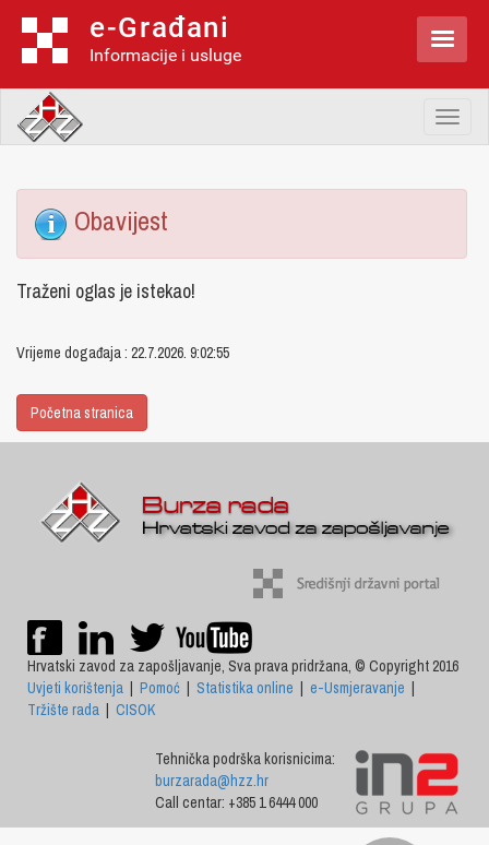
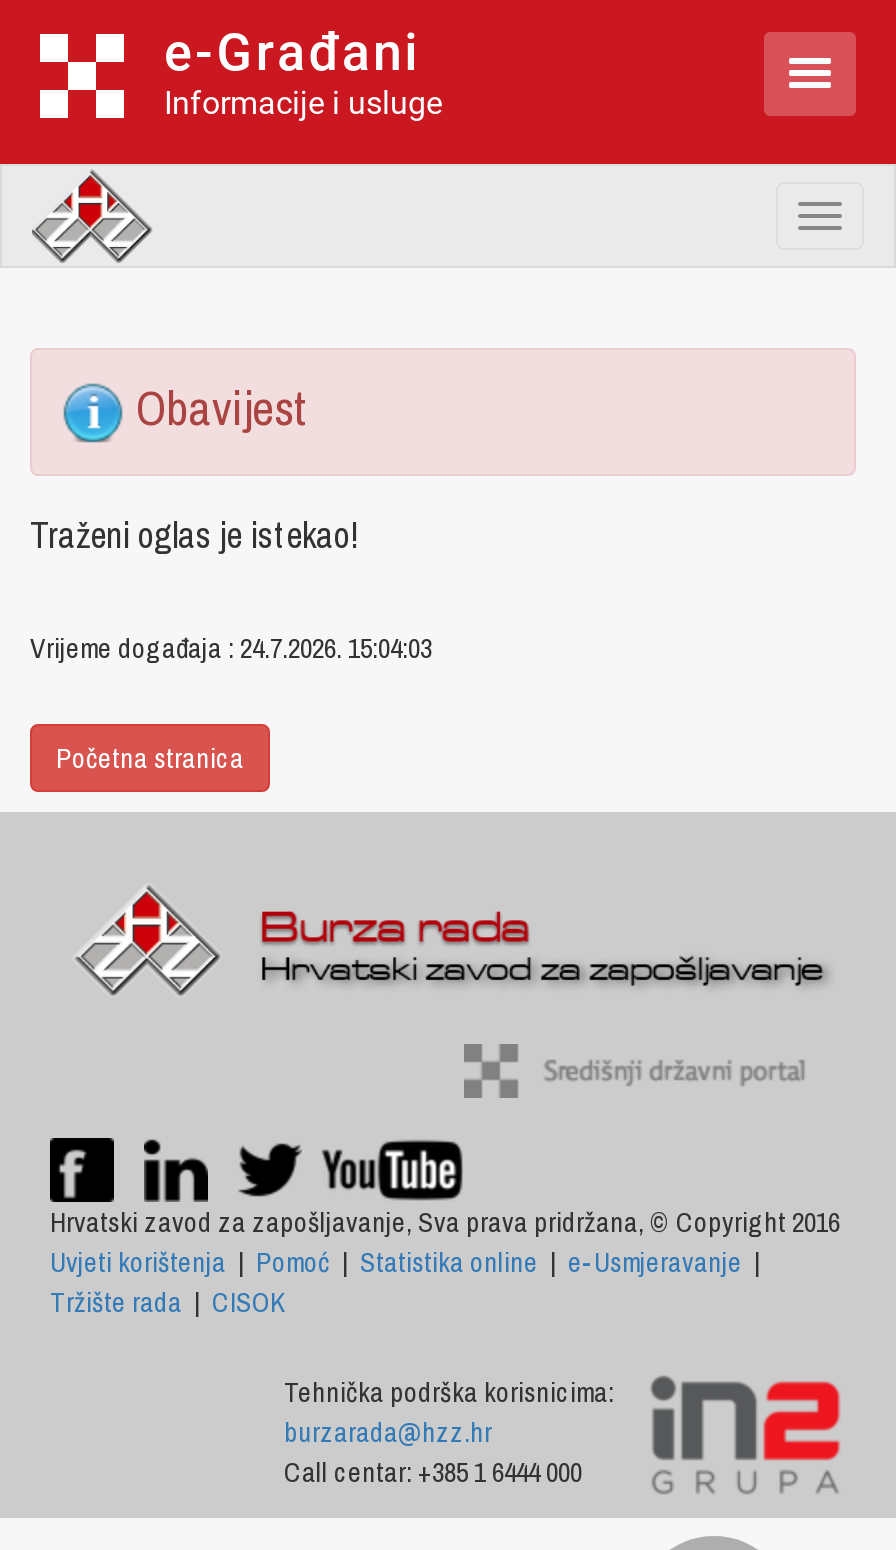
- Vrijeme događaja : 22.7.2026. 9:02:55
+ Vrijeme događaja : 24.7.2026. 15:04:03
